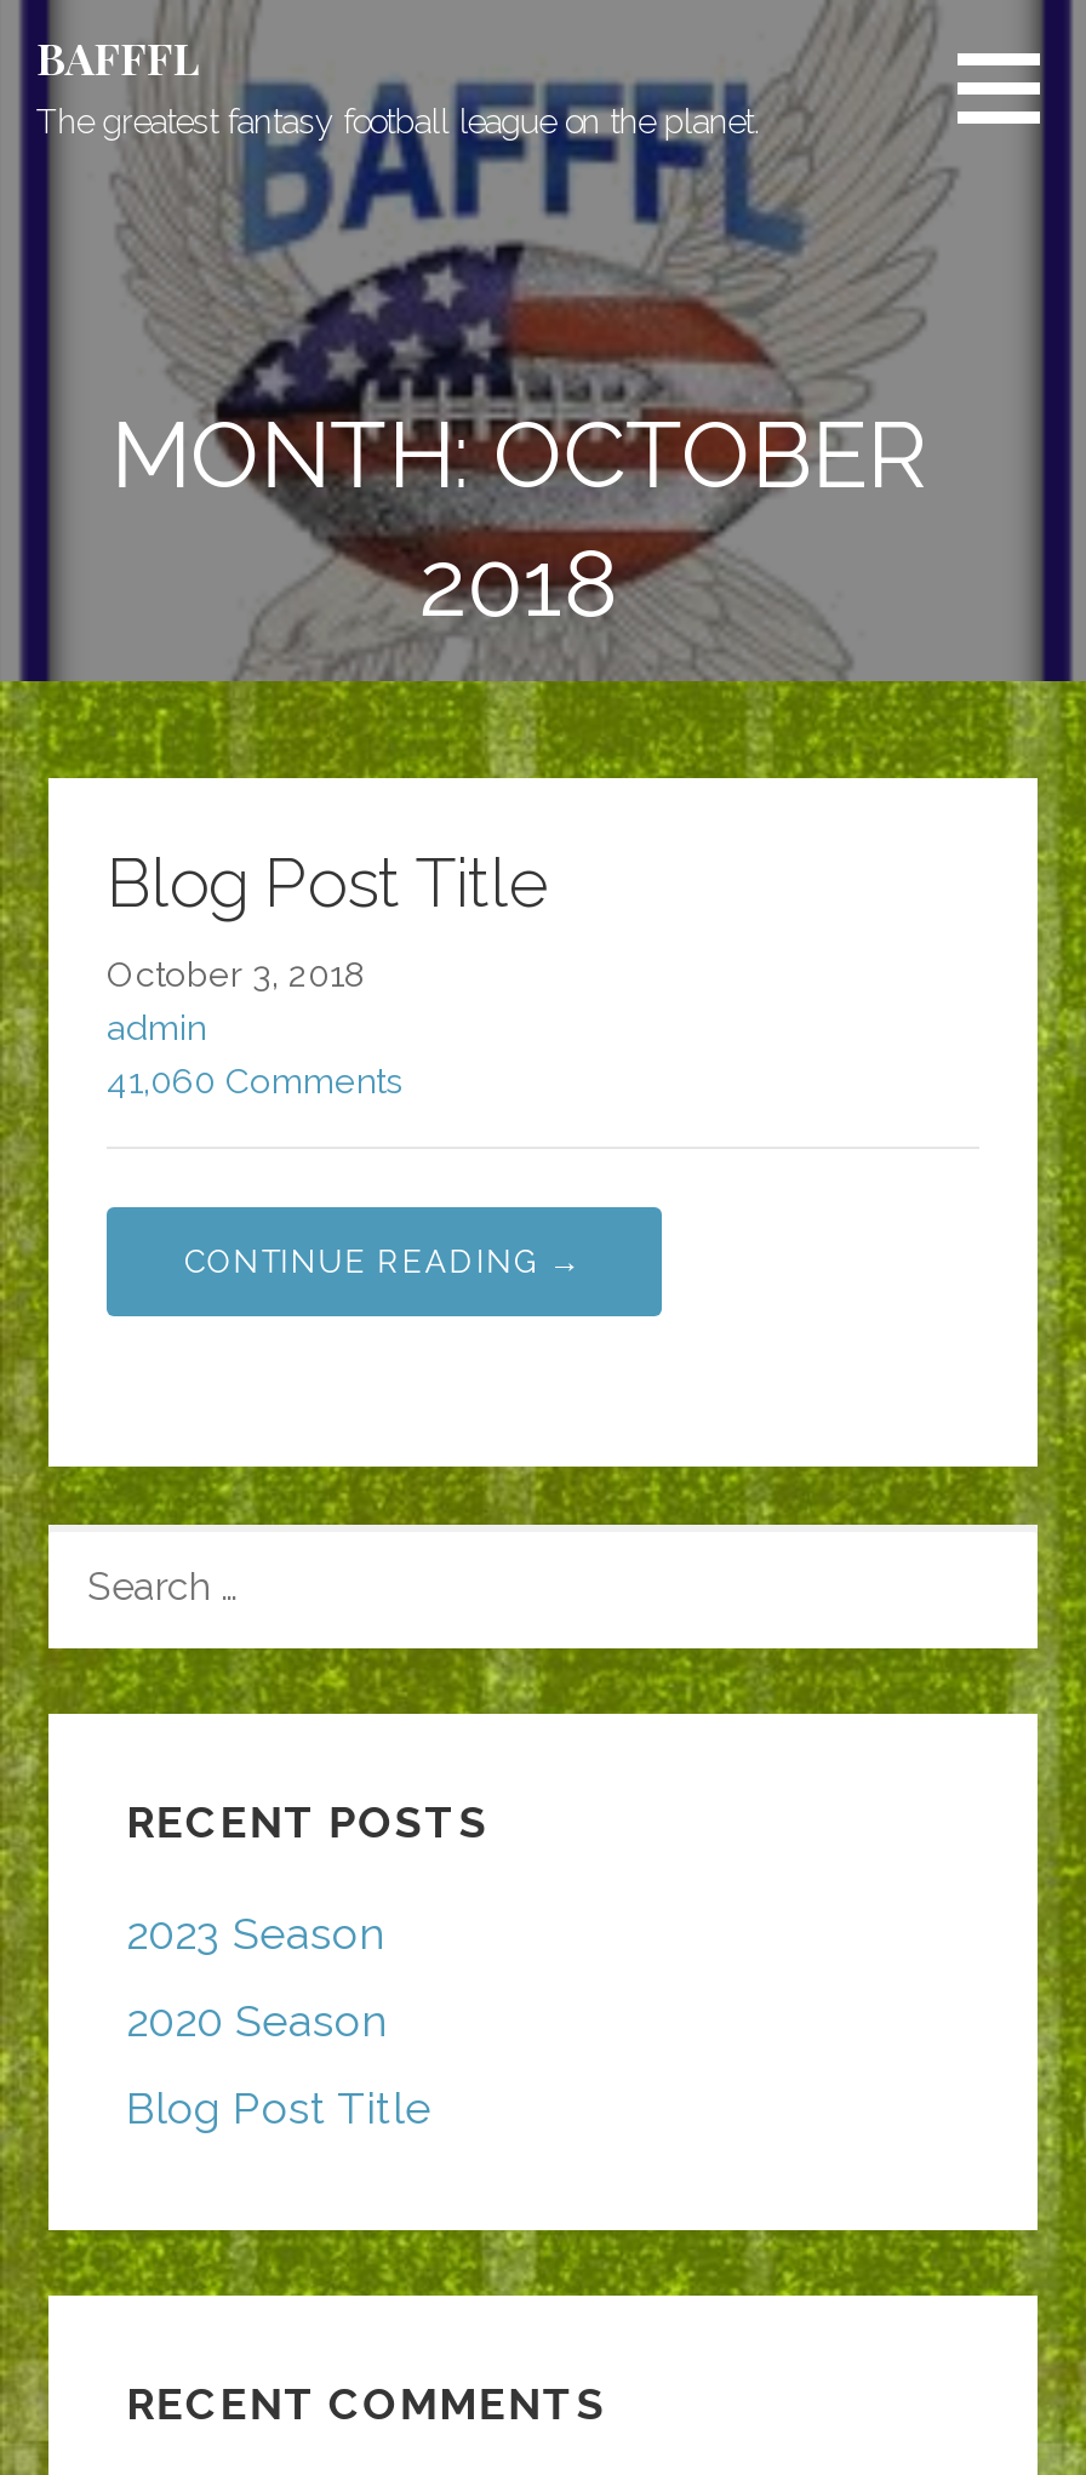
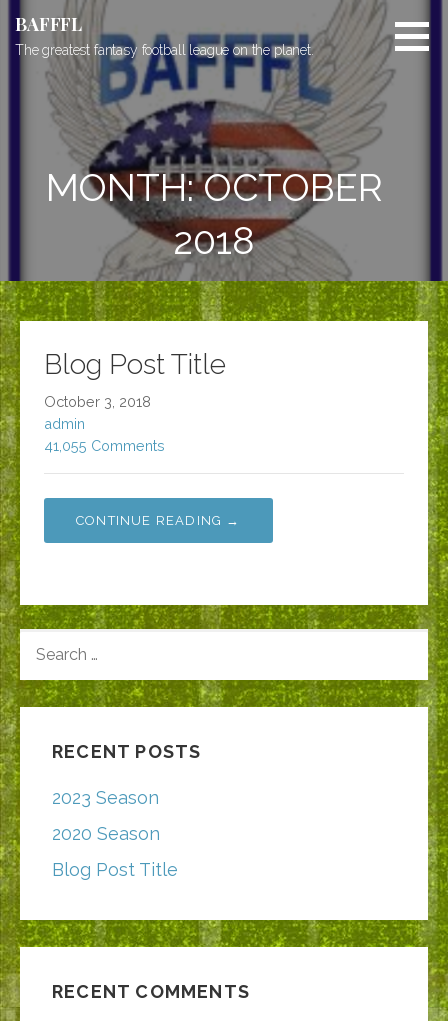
- 41,060 Comments
+ 41,055 Comments
